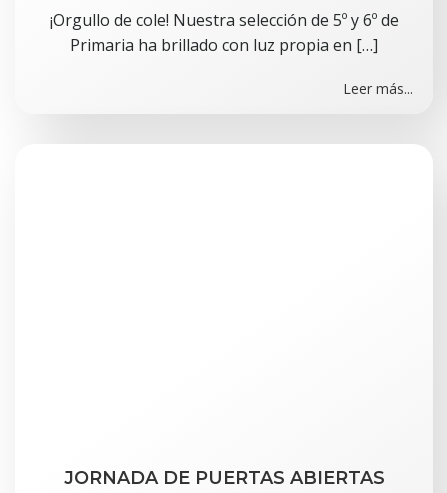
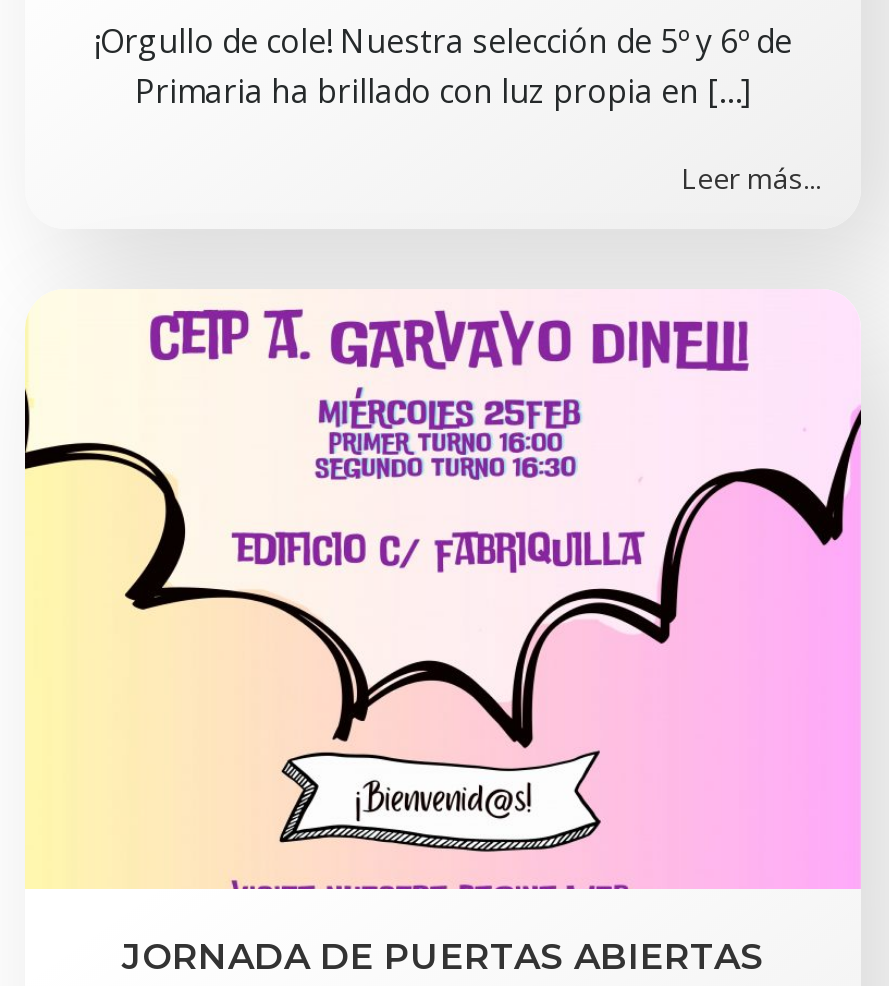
+ [image]
